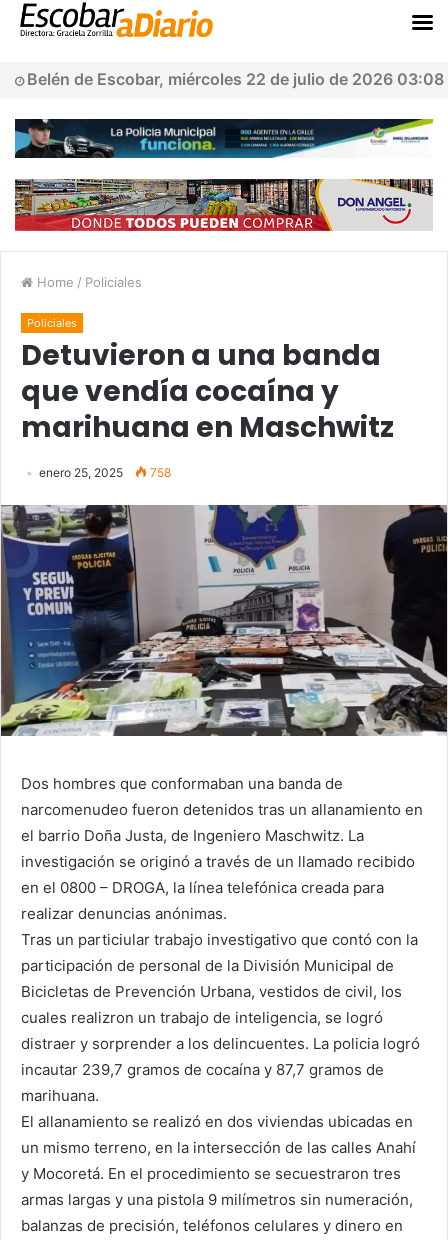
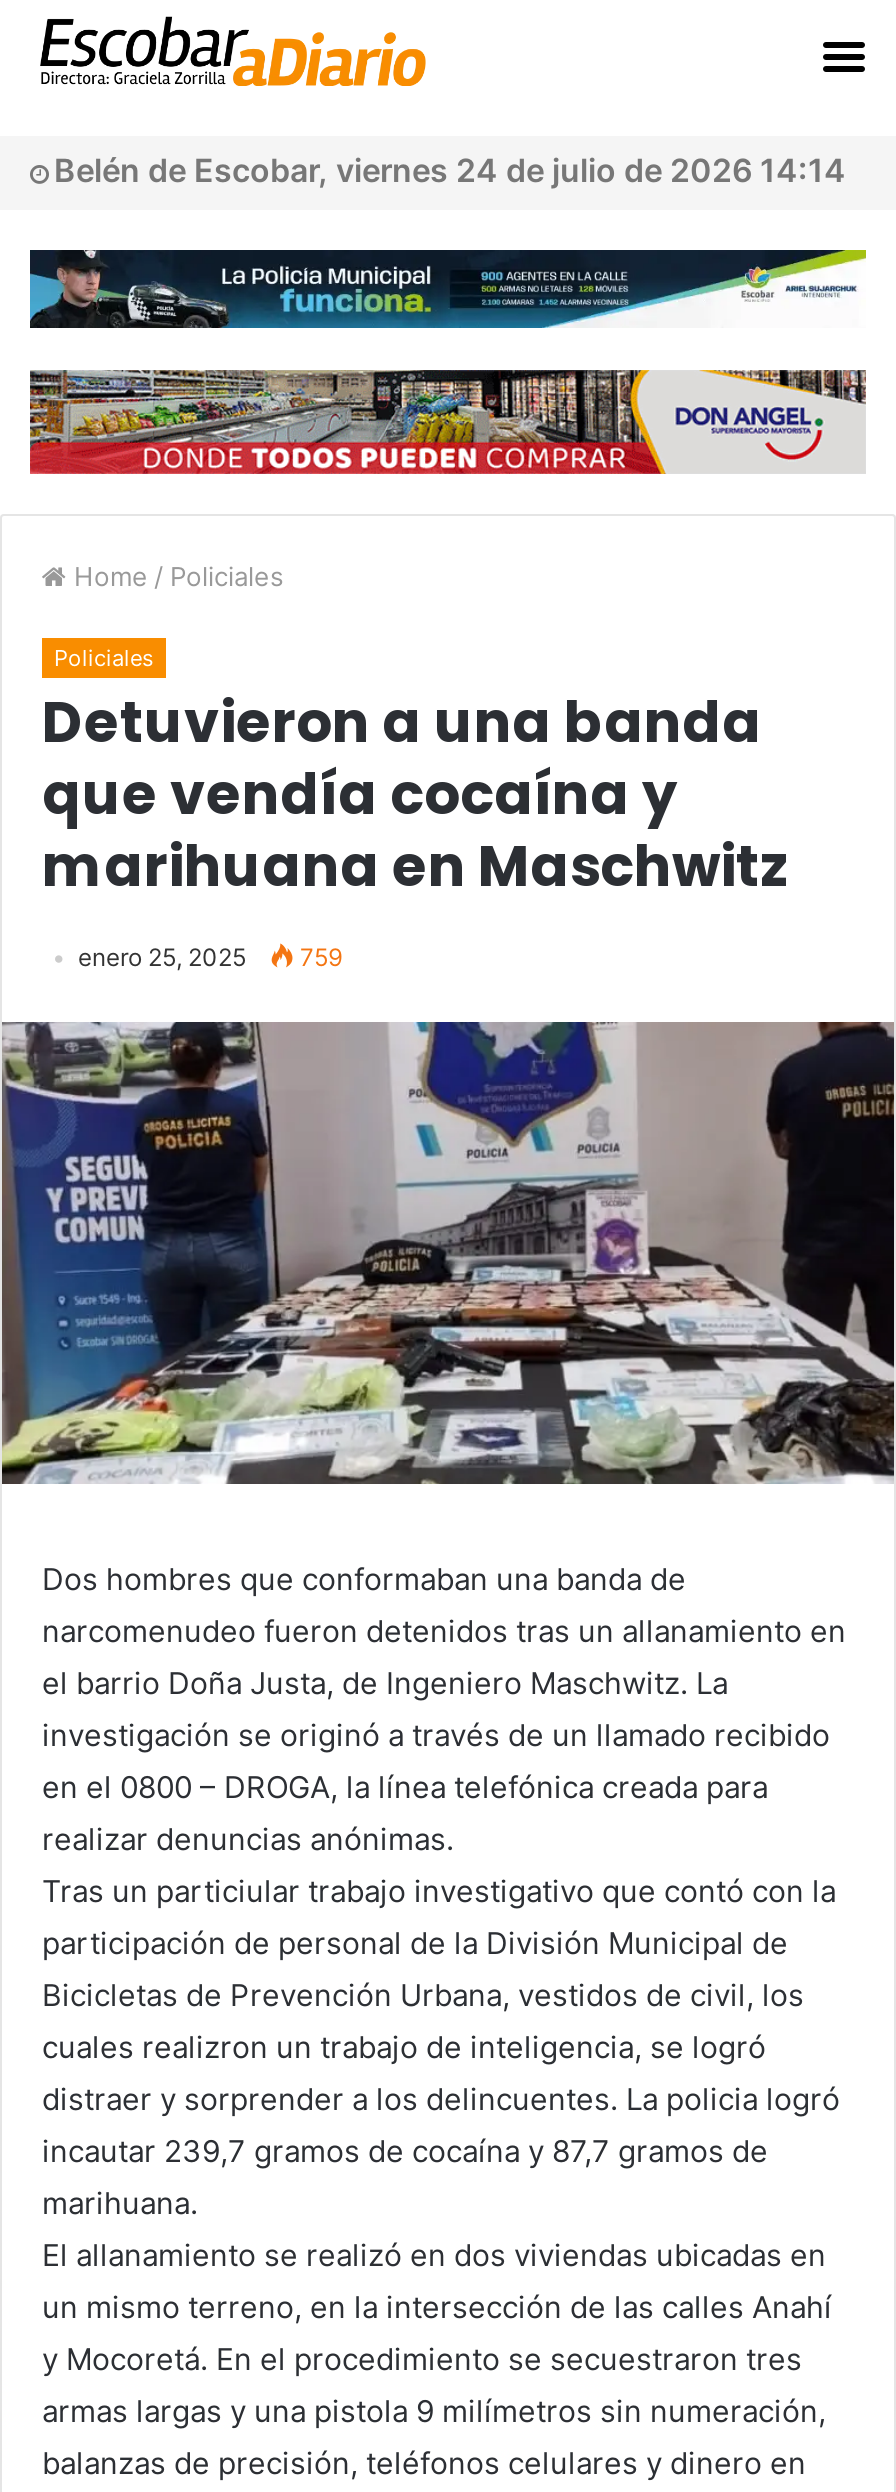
- Belén de Escobar, miércoles 22 de julio de 2026 03:08
+ Belén de Escobar, viernes 24 de julio de 2026 14:14

- enero 25, 2025 758
+ enero 25, 2025 759
